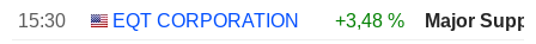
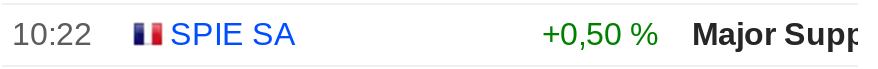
- 15:30
- EQT CORPORATION
- +3,48 %
+ 10:22
+ SPIE SA
+ +0,50 %
